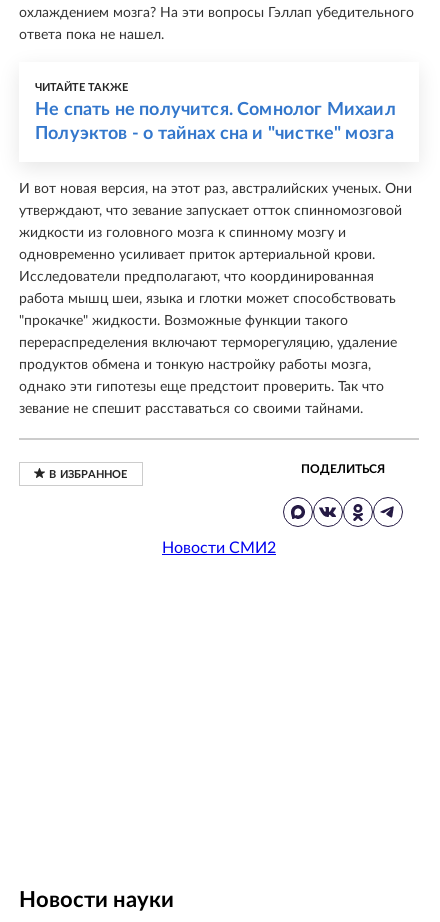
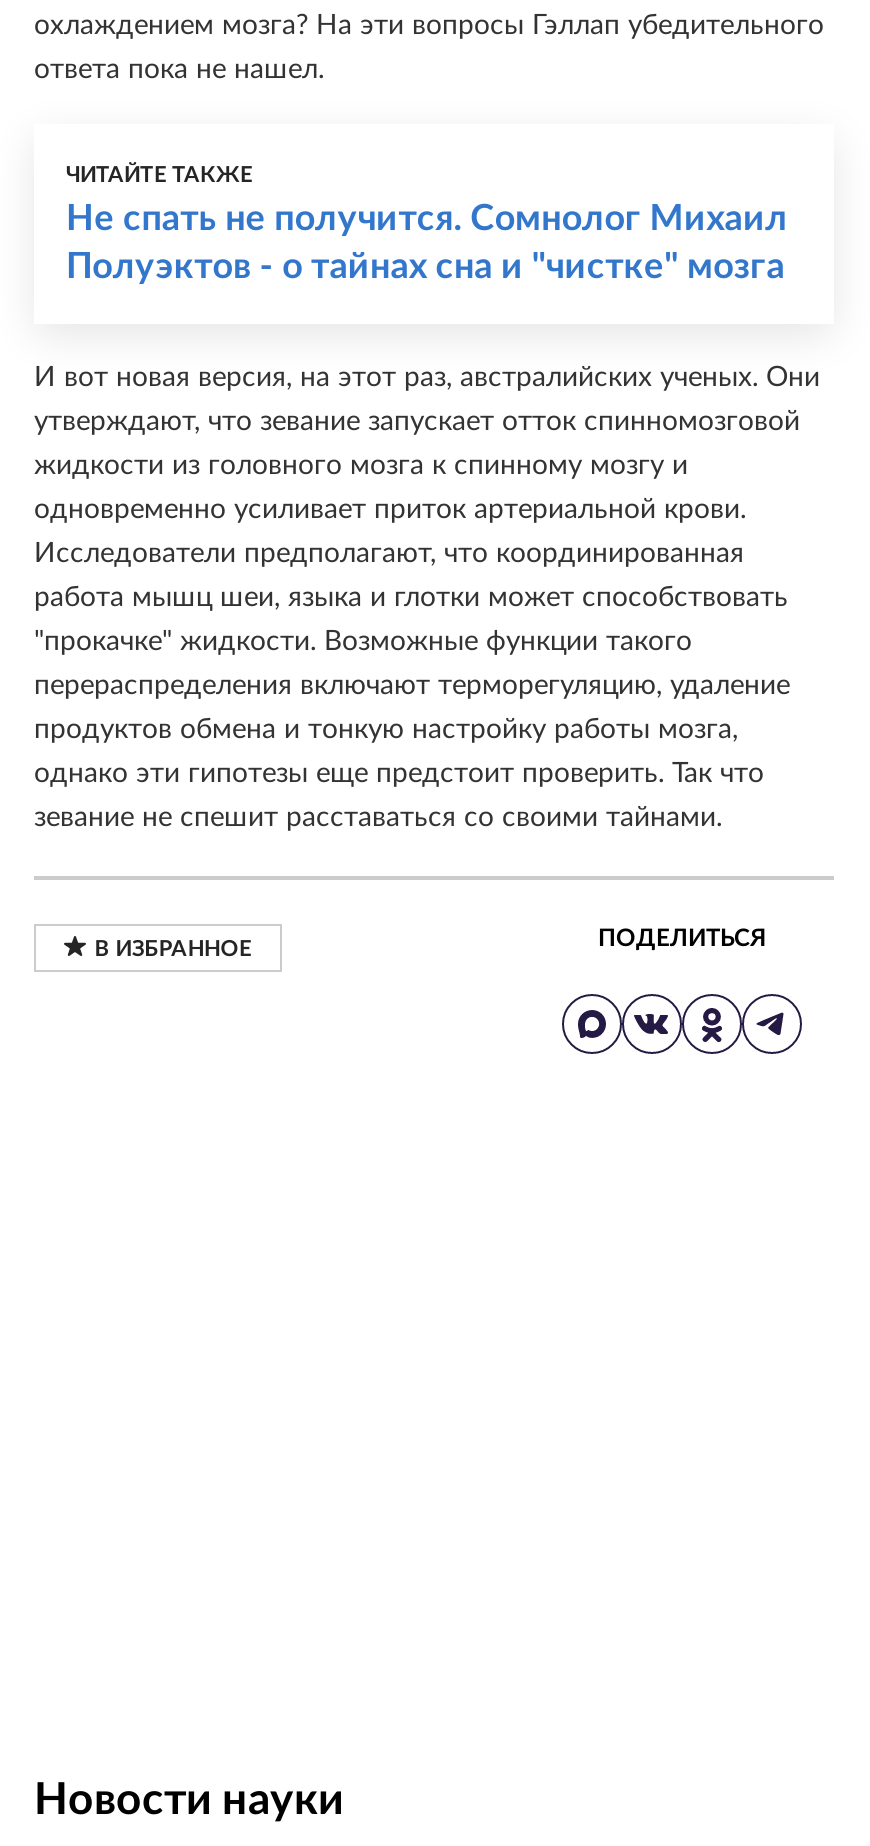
- Новости СМИ2
